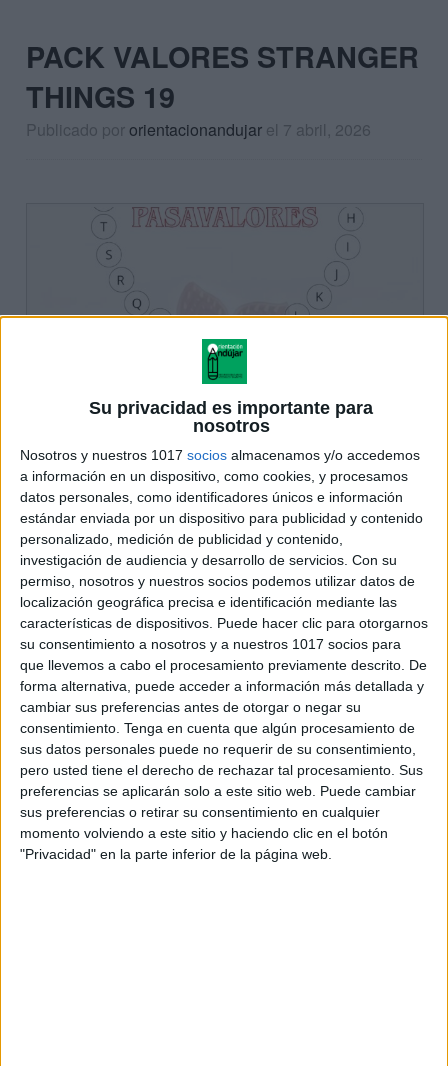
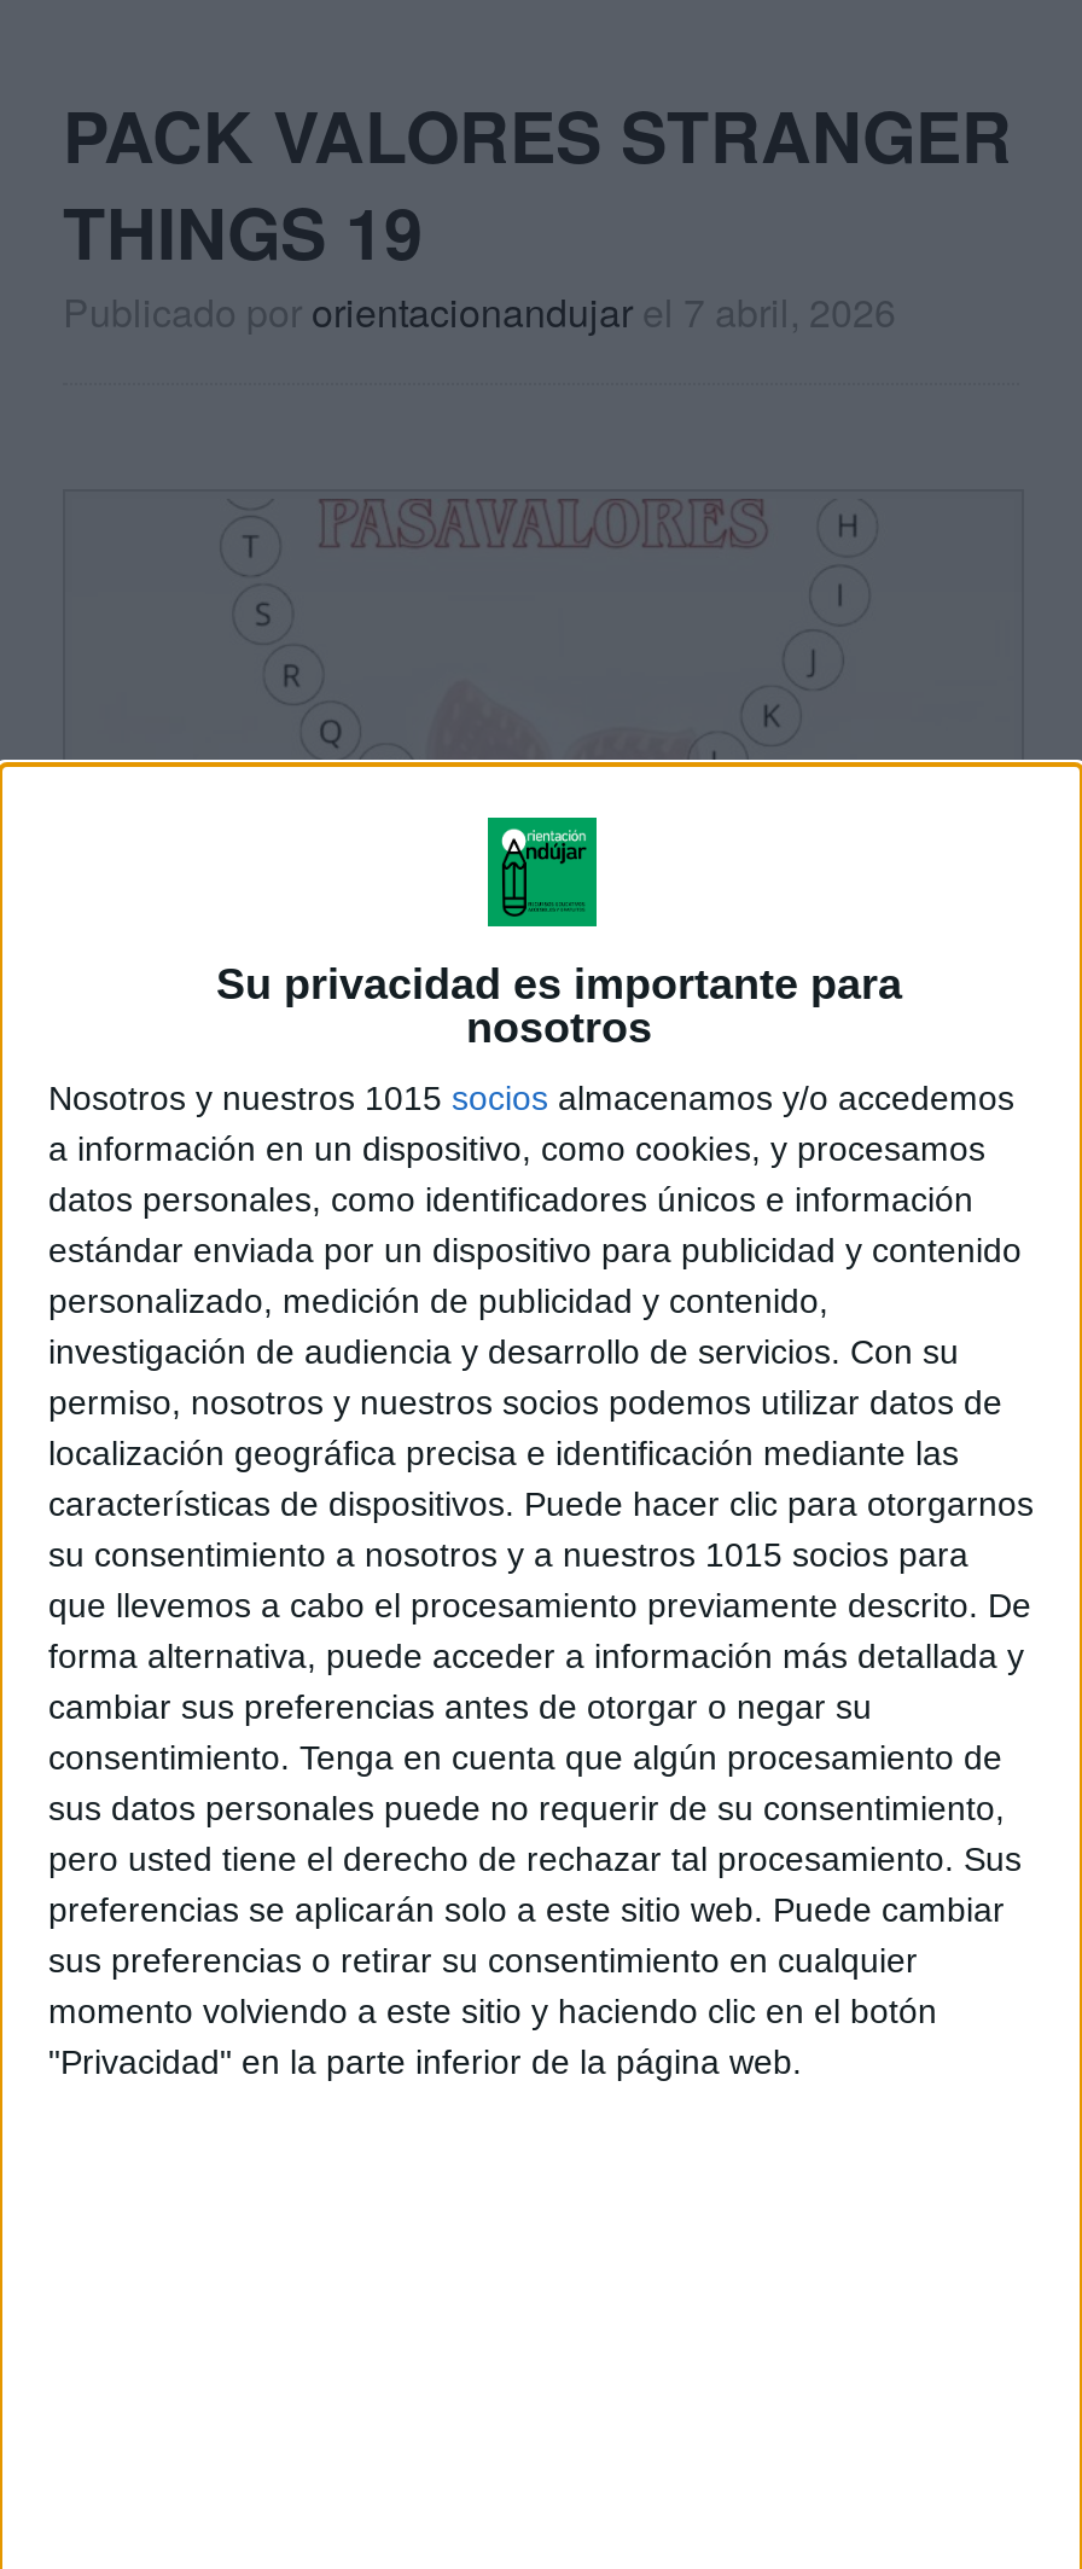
- Nosotros y nuestros 1017 socios almacenamos y/o accedemos
+ Nosotros y nuestros 1015 socios almacenamos y/o accedemos

- su consentimiento a nosotros y a nuestros 1017 socios para
+ su consentimiento a nosotros y a nuestros 1015 socios para
